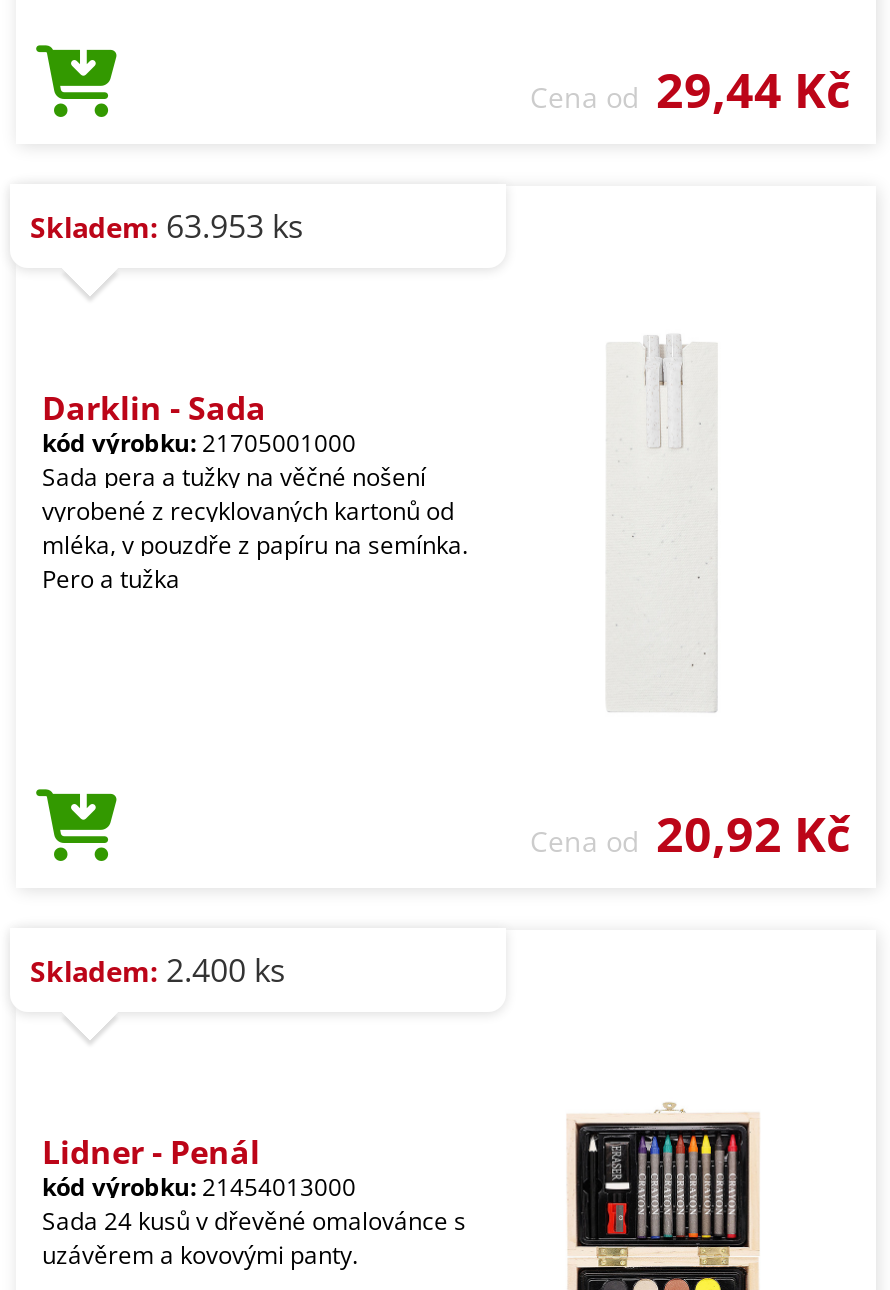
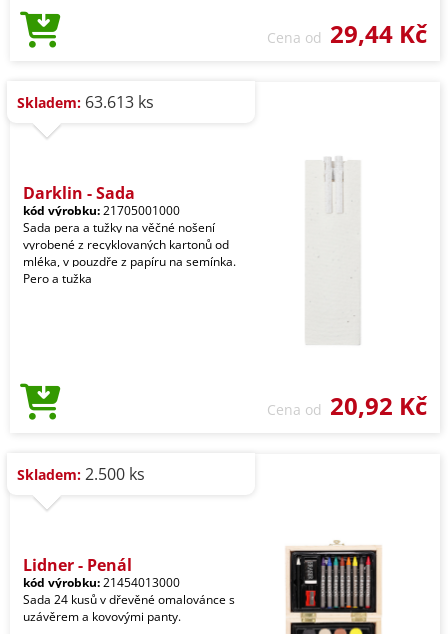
- Skladem: 63.953 ks
+ Skladem: 63.613 ks

- Skladem: 2.400 ks
+ Skladem: 2.500 ks
